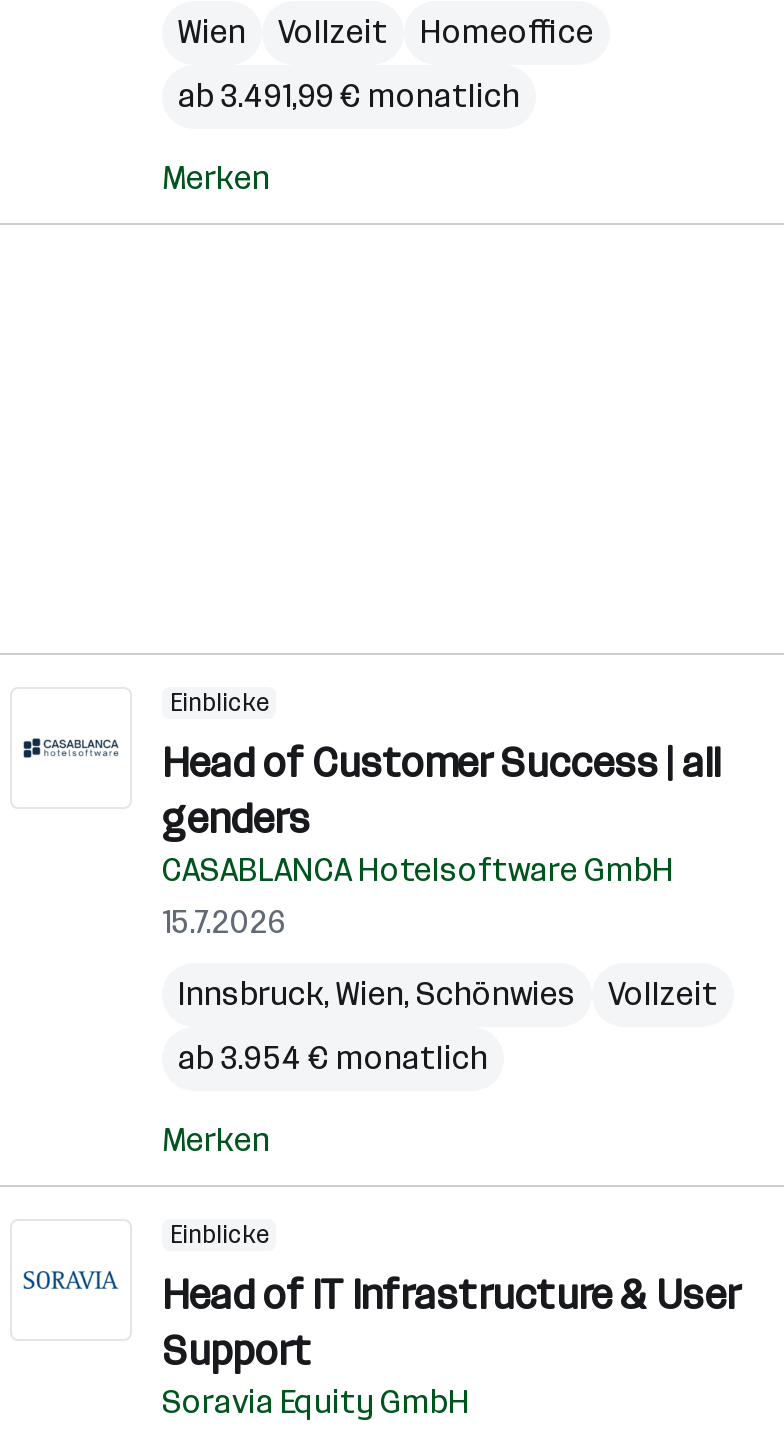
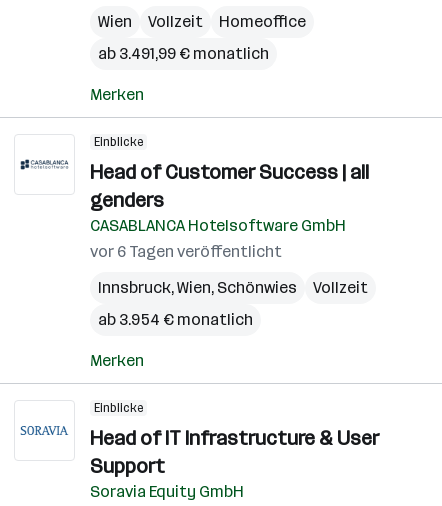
- 15.7.2026
+ vor 6 Tagen veröffentlicht
